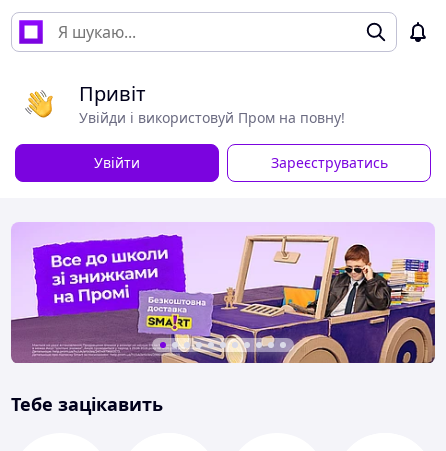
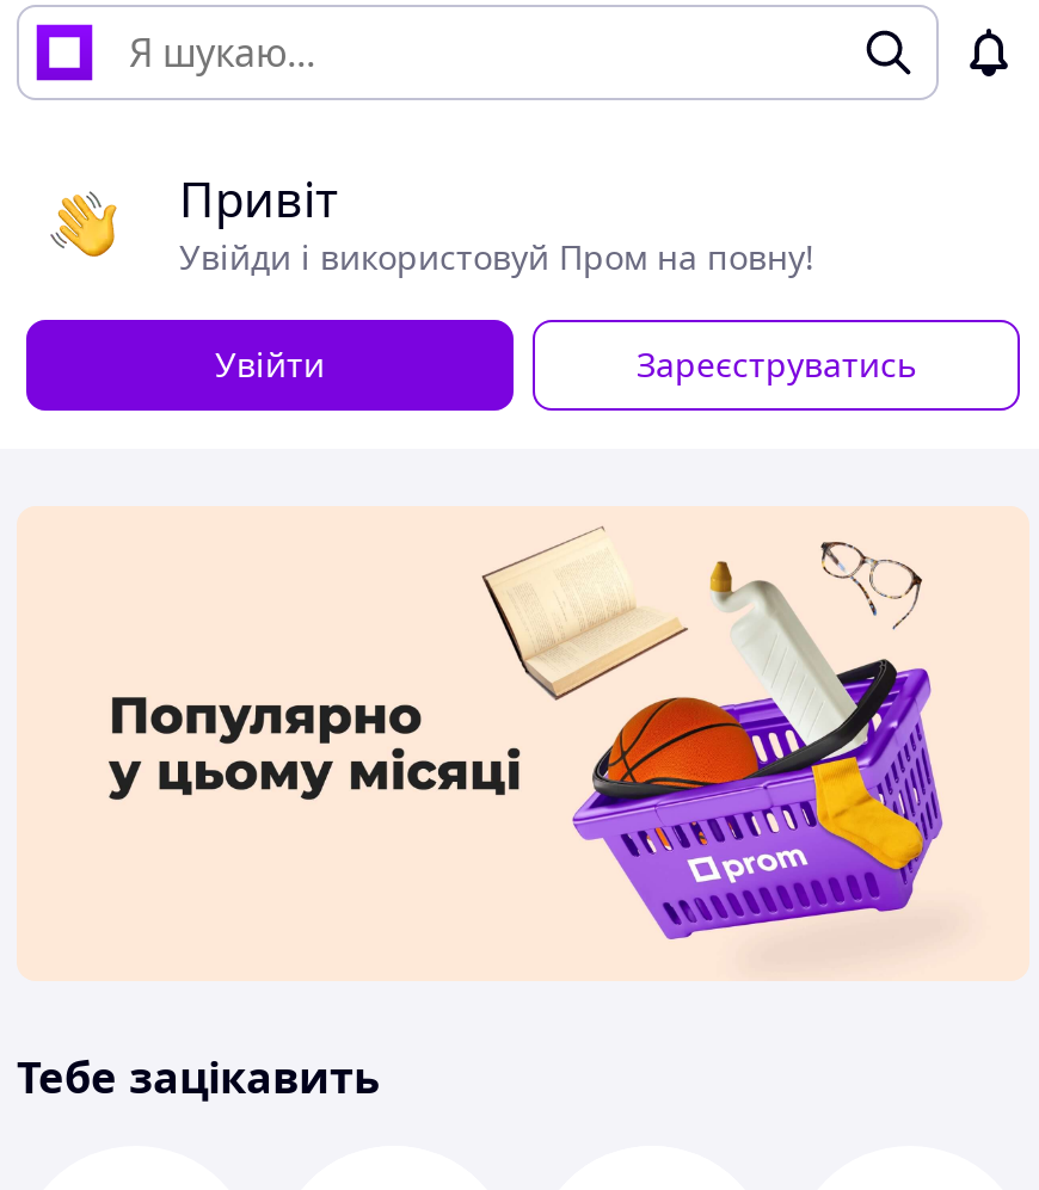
- [image]
+ [image]
